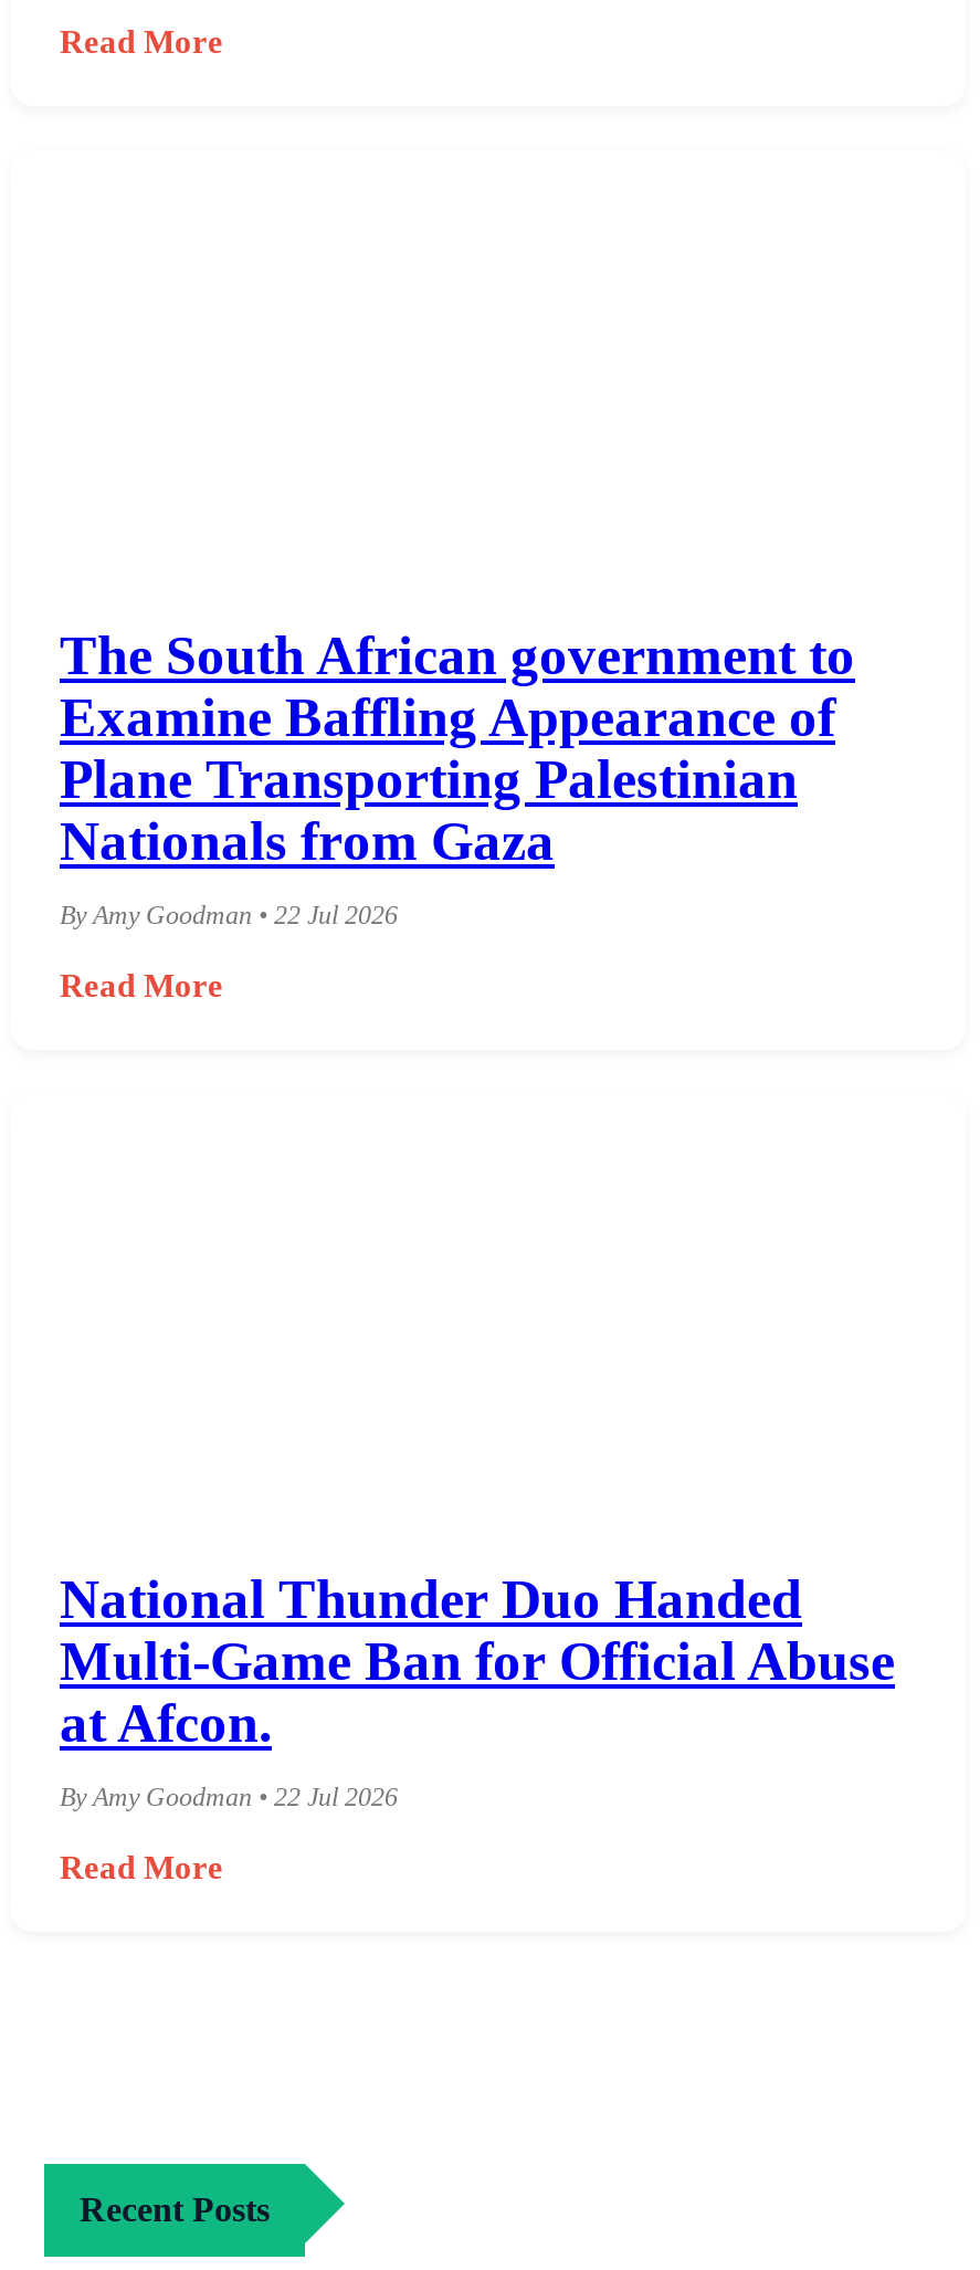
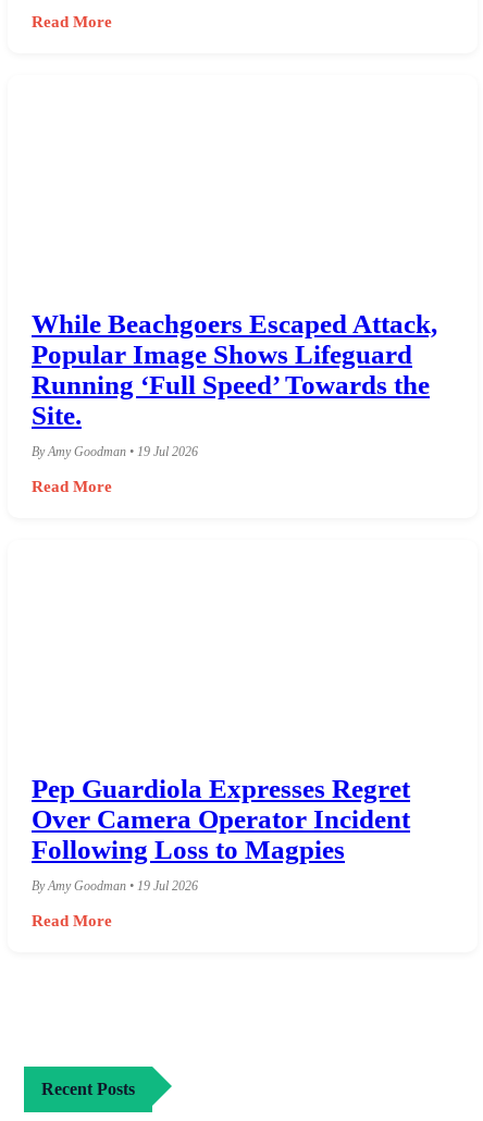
- The South African government to
- Examine Baffling Appearance of
- Plane Transporting Palestinian
- Nationals from Gaza
+ While Beachgoers Escaped Attack,
+ Popular Image Shows Lifeguard
+ Running ‘Full Speed’ Towards the
+ Site.

- By Amy Goodman • 22 Jul 2026
+ By Amy Goodman • 19 Jul 2026

- National Thunder Duo Handed
- Multi-Game Ban for Official Abuse
- at Afcon.
+ Pep Guardiola Expresses Regret
+ Over Camera Operator Incident
+ Following Loss to Magpies

- By Amy Goodman • 22 Jul 2026
+ By Amy Goodman • 19 Jul 2026
